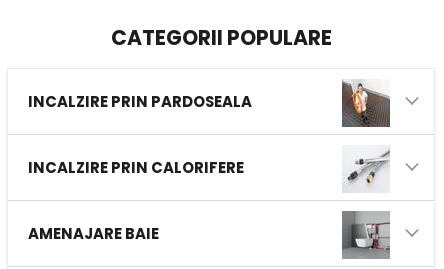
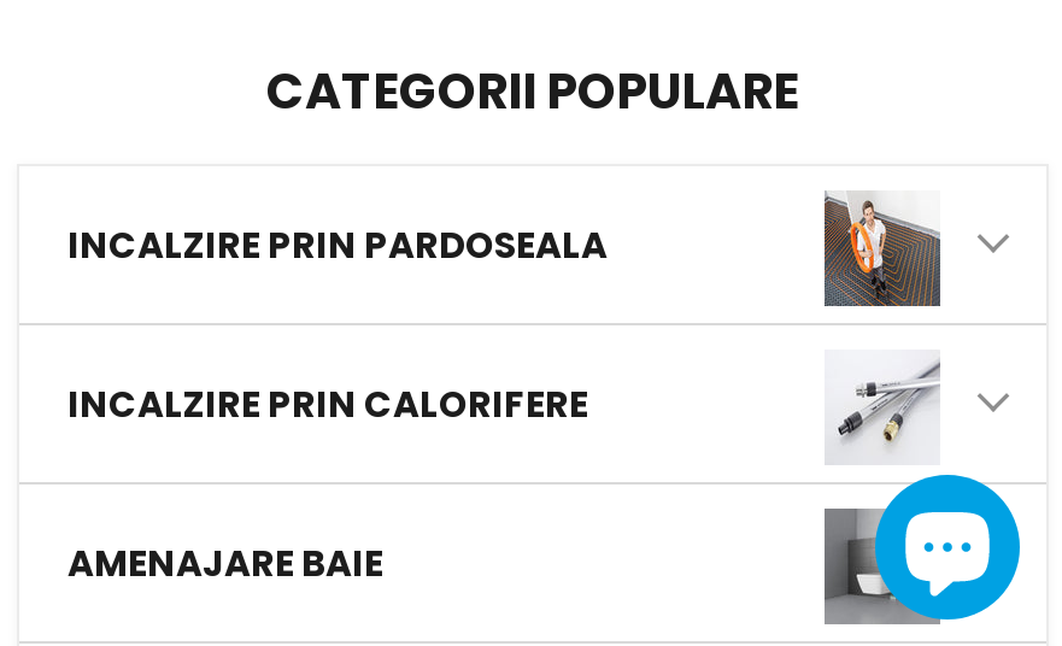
- [image]
+ [image]
